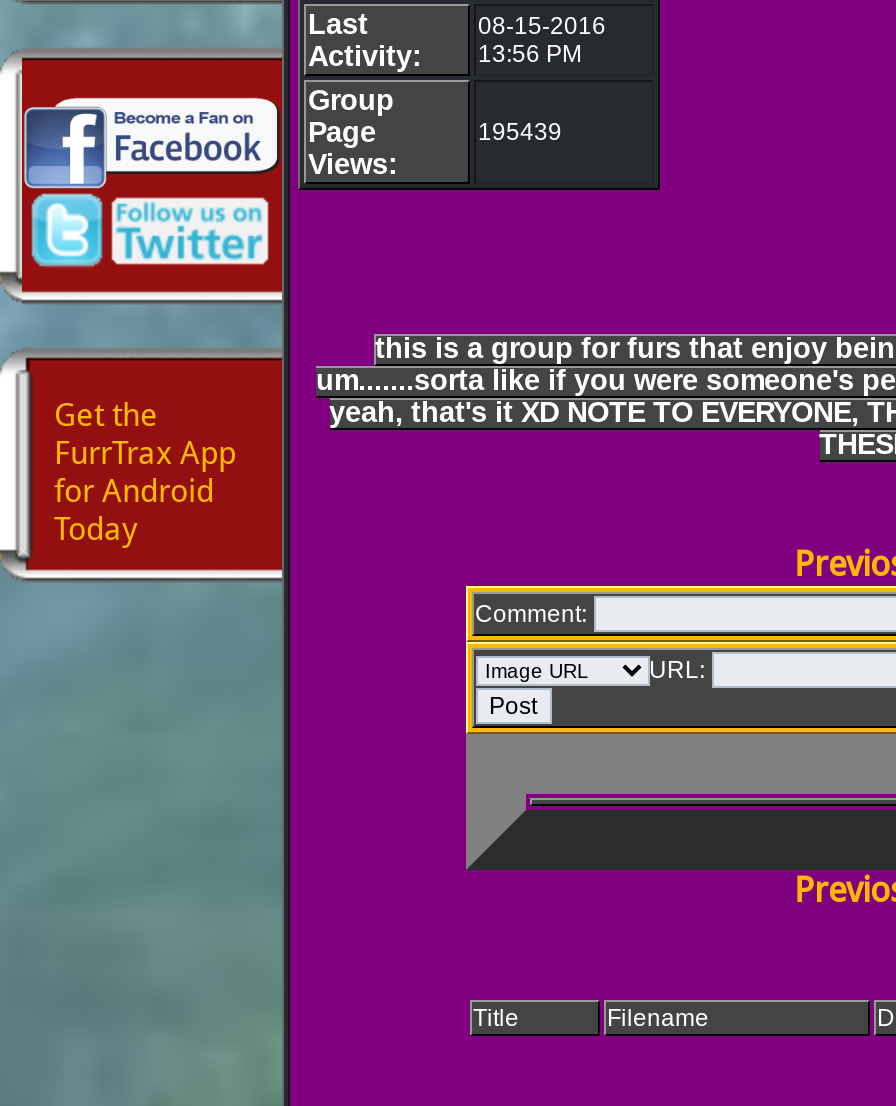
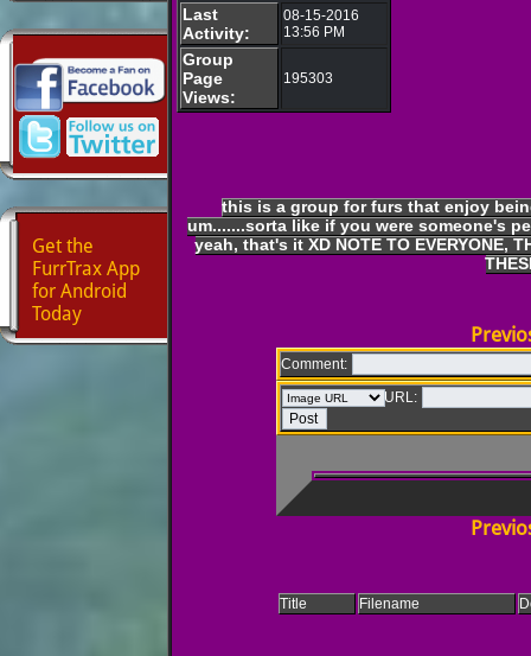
- 195439
+ 195303
